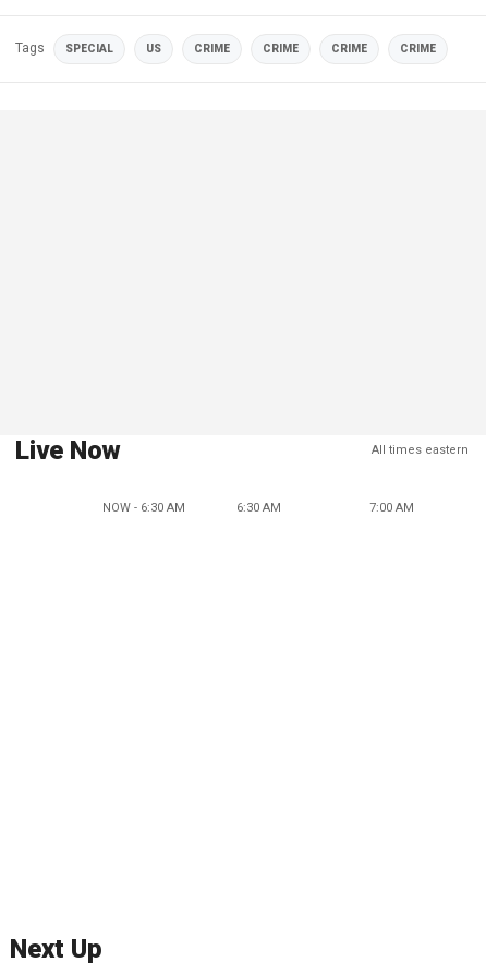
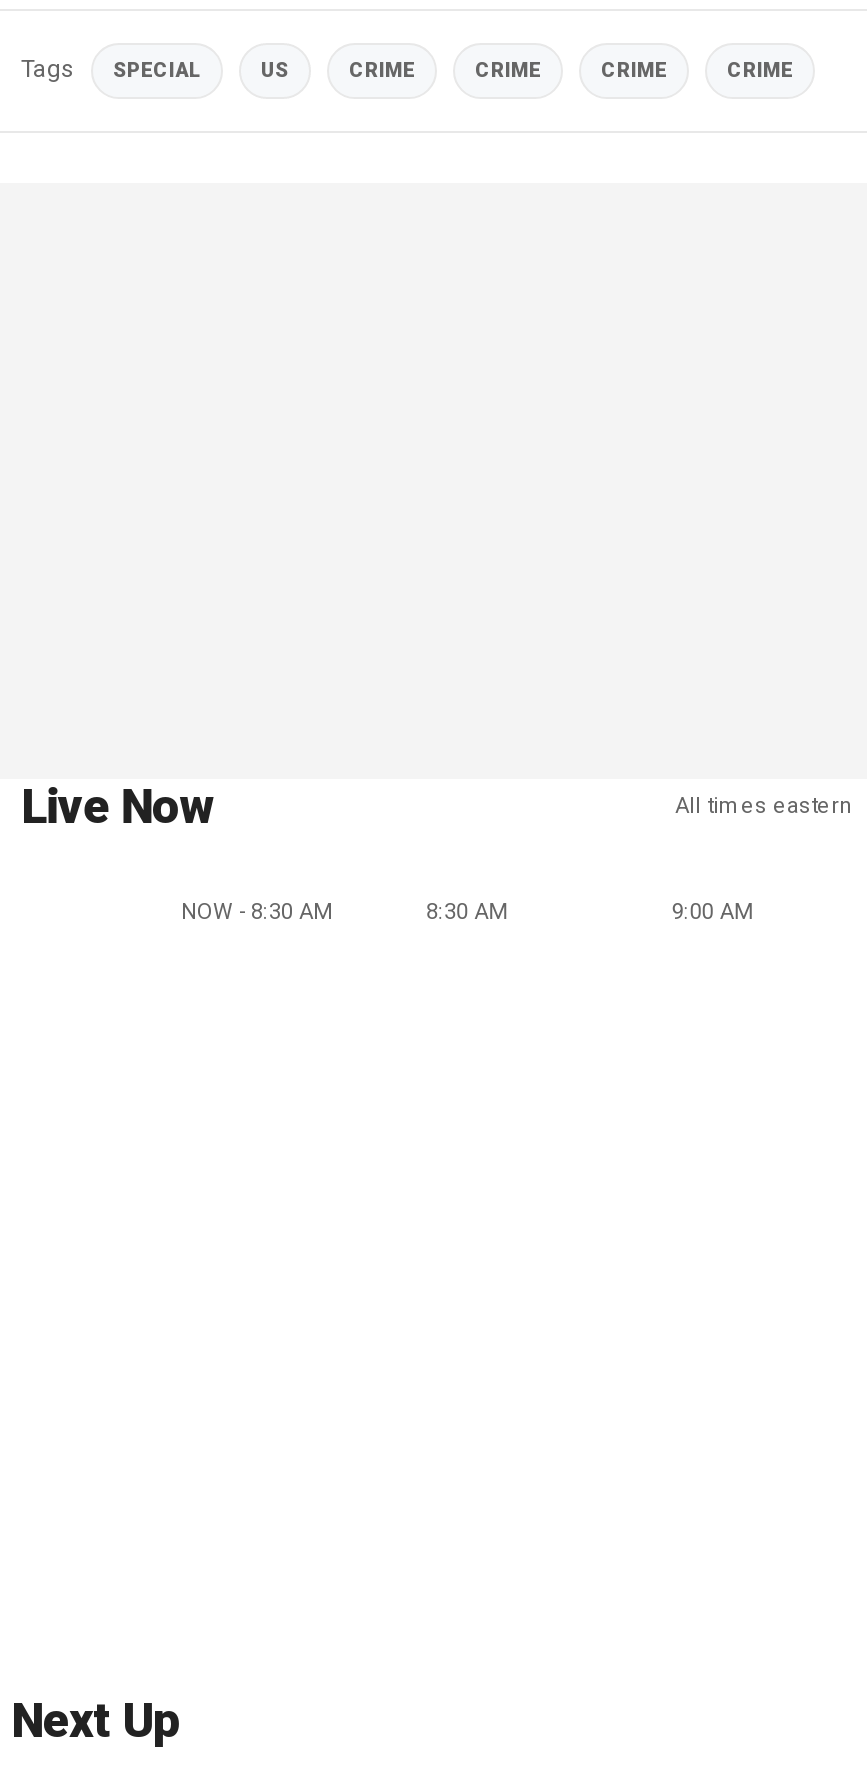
- NOW - 6:30 AM
+ NOW - 8:30 AM

- 6:30 AM
+ 8:30 AM

- 7:00 AM
+ 9:00 AM
